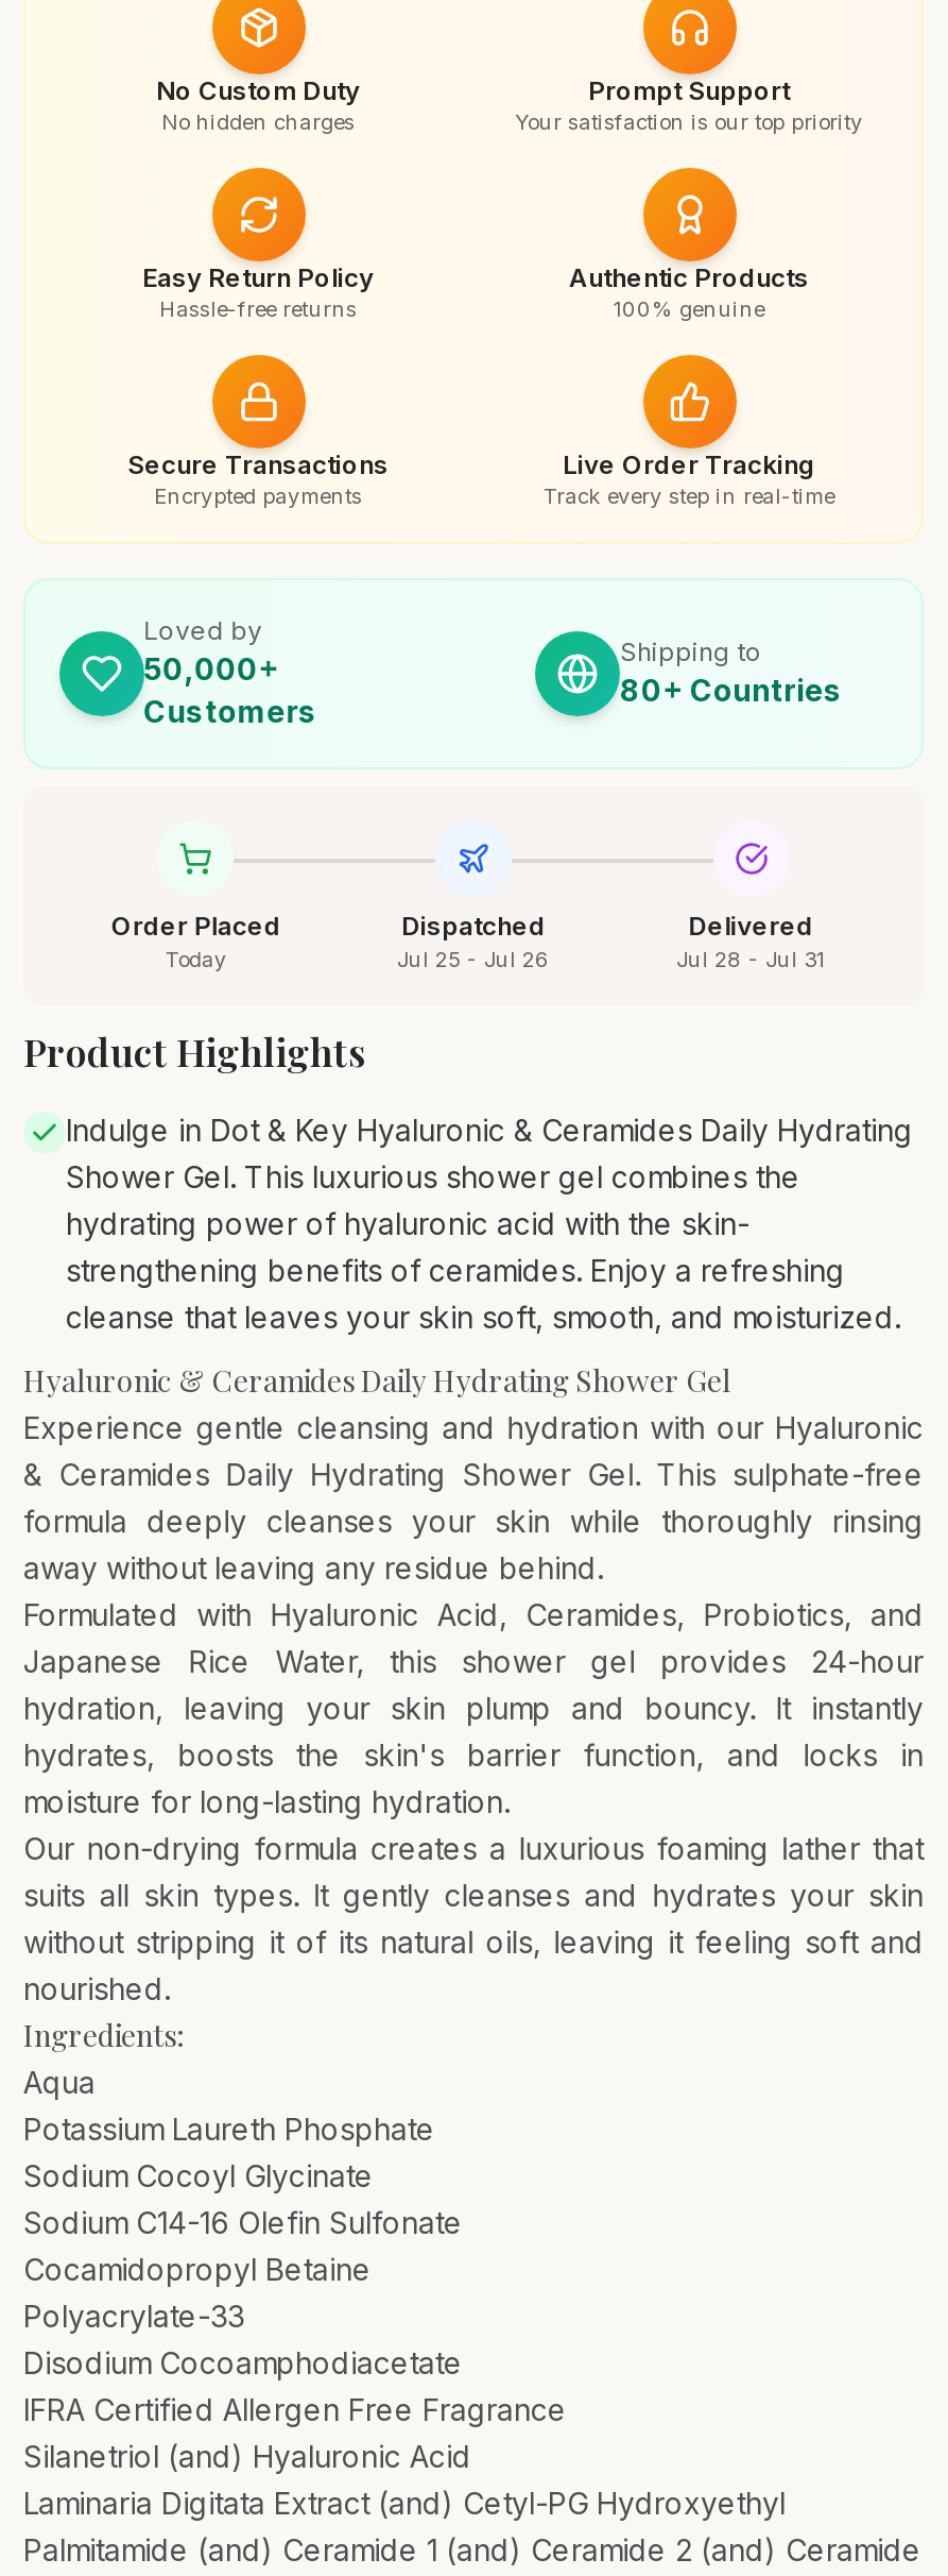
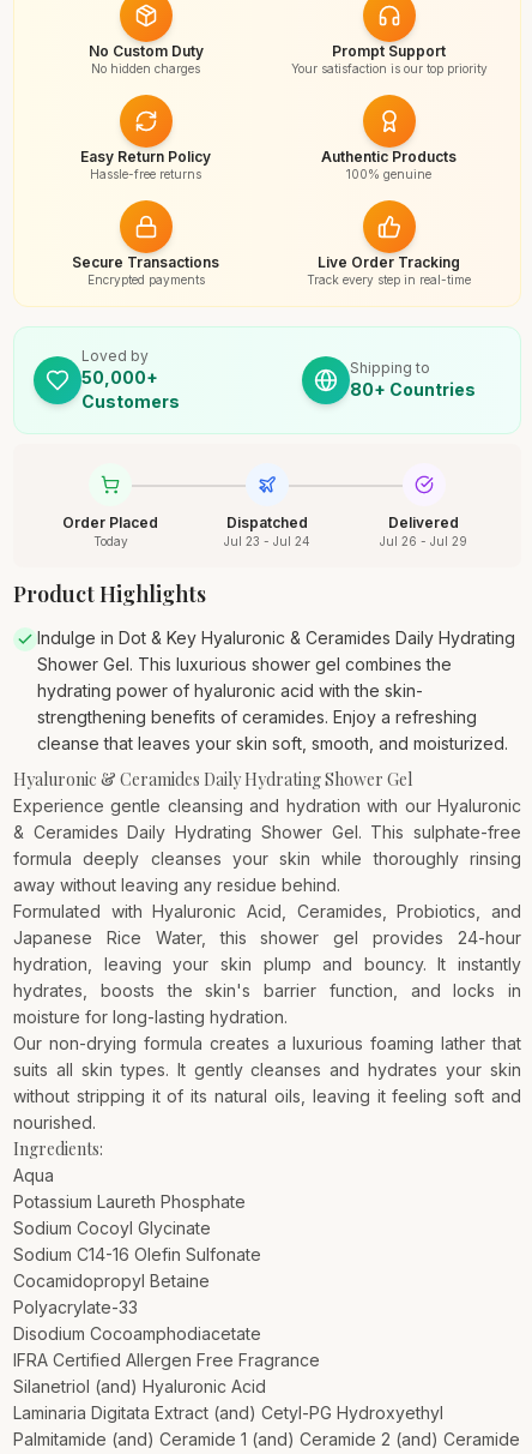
- Jul 25 - Jul 26
+ Jul 23 - Jul 24

- Jul 28 - Jul 31
+ Jul 26 - Jul 29
